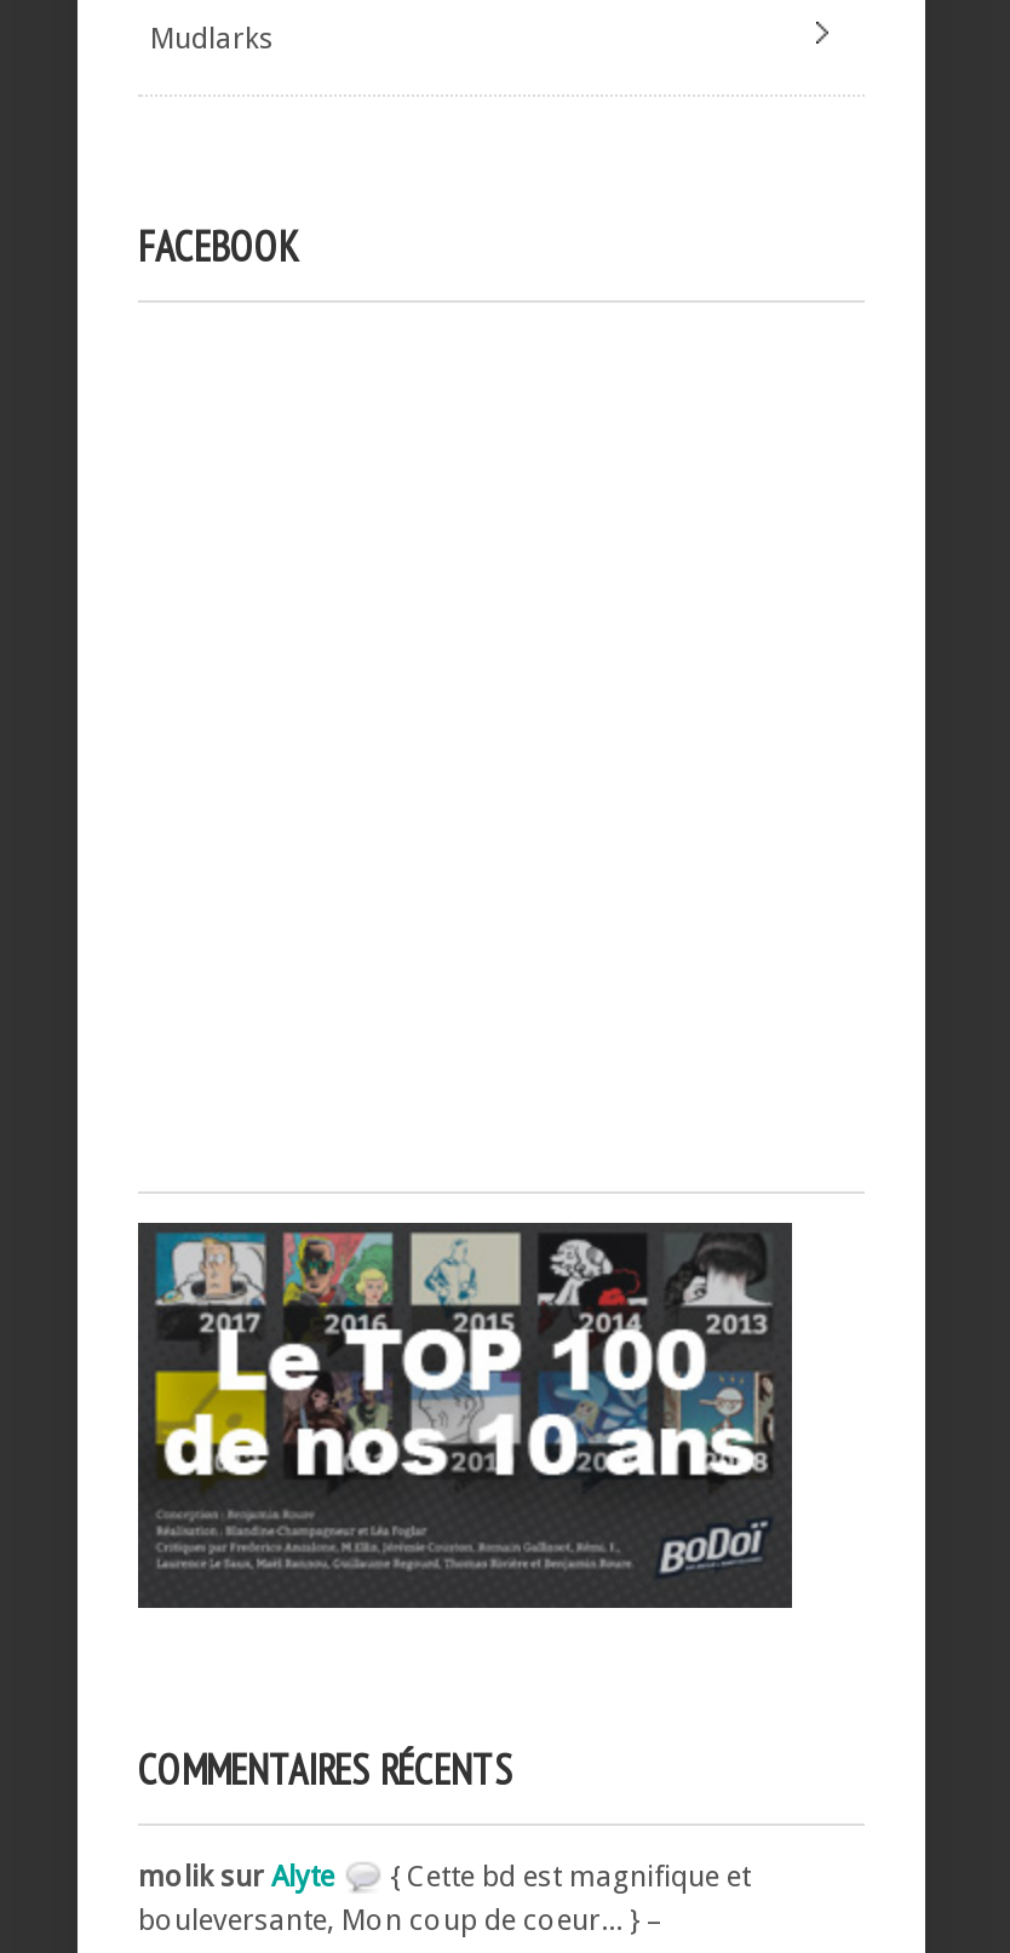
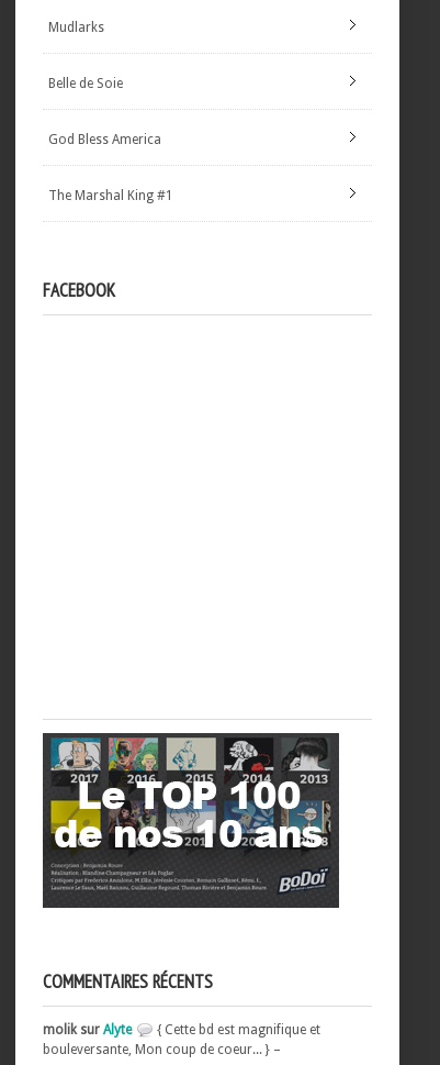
+ Belle de Soie

+ God Bless America

+ The Marshal King #1
